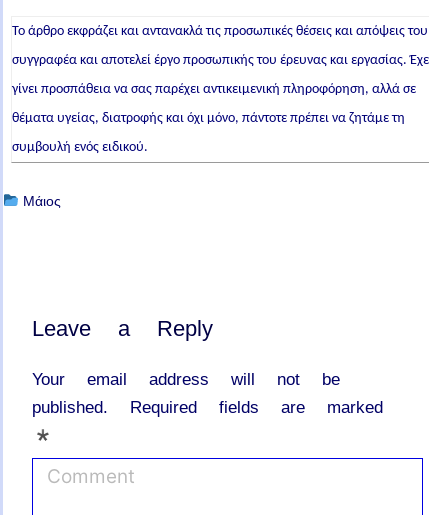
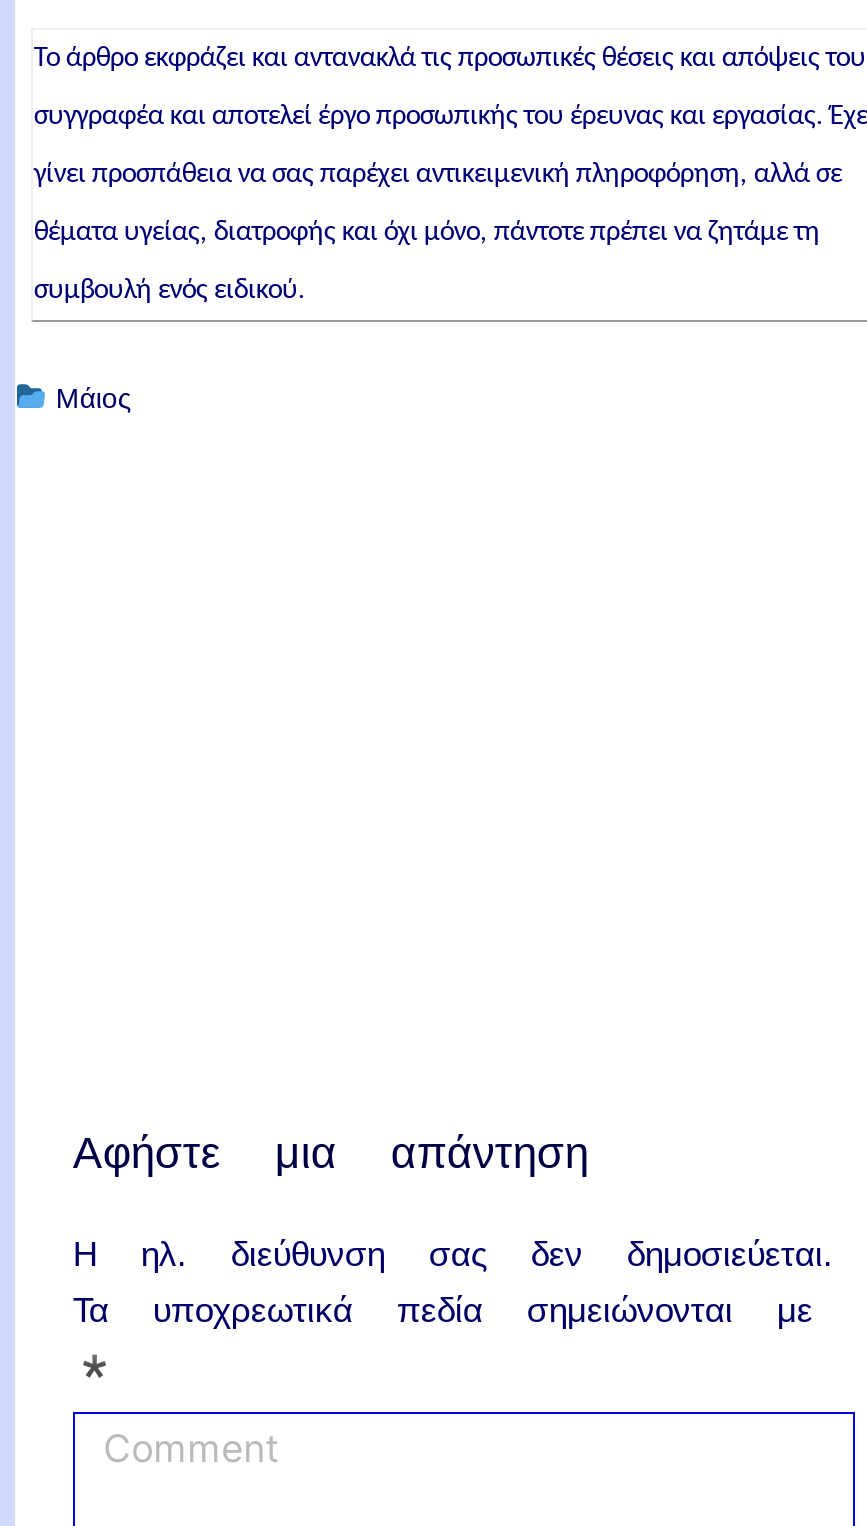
- Leave a Reply
+ Αφήστε μια απάντηση

- Your email address will not be
- published.
- Required fields are marked
+ Η ηλ. διεύθυνση σας δεν δημοσιεύεται.
+ Τα υποχρεωτικά πεδία σημειώνονται με
